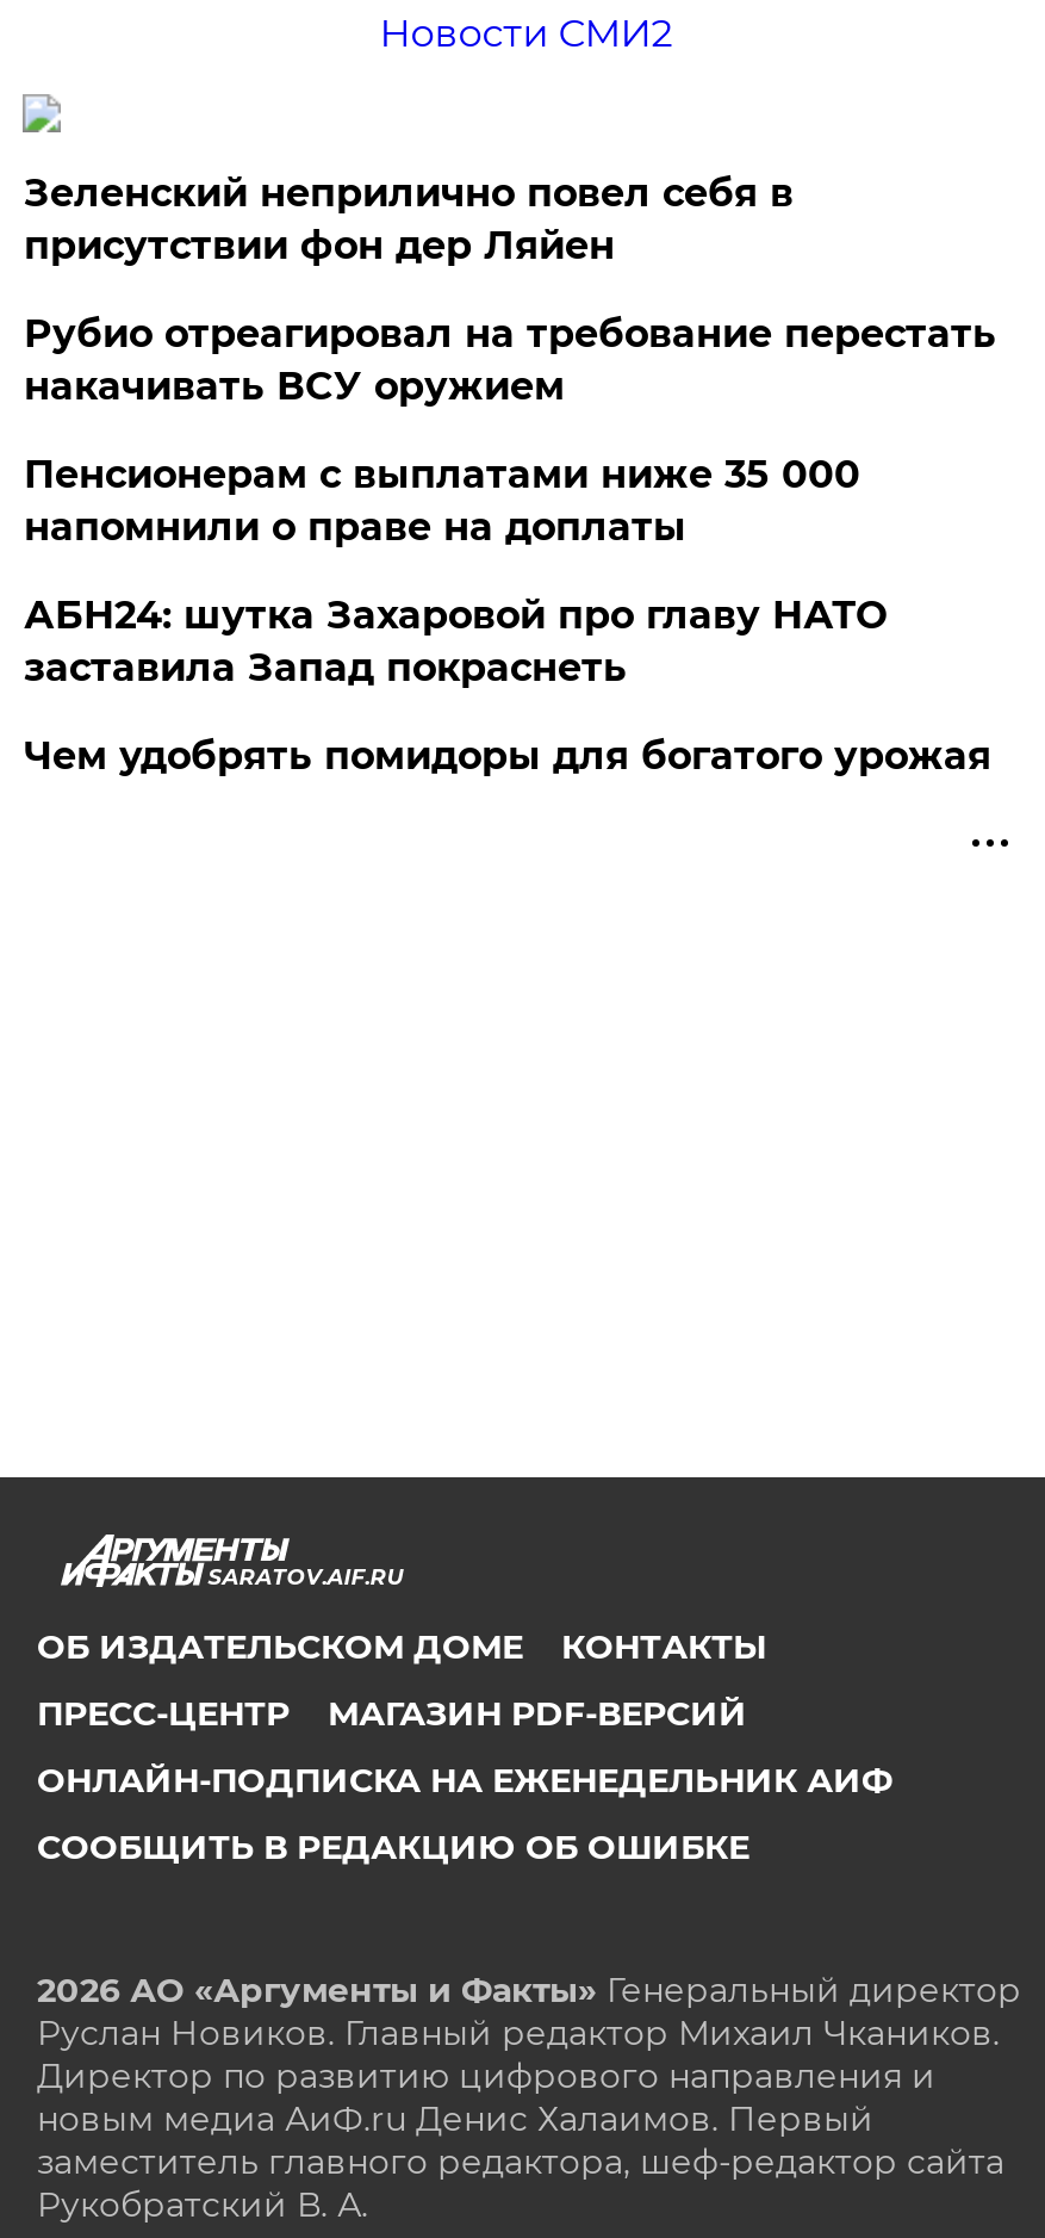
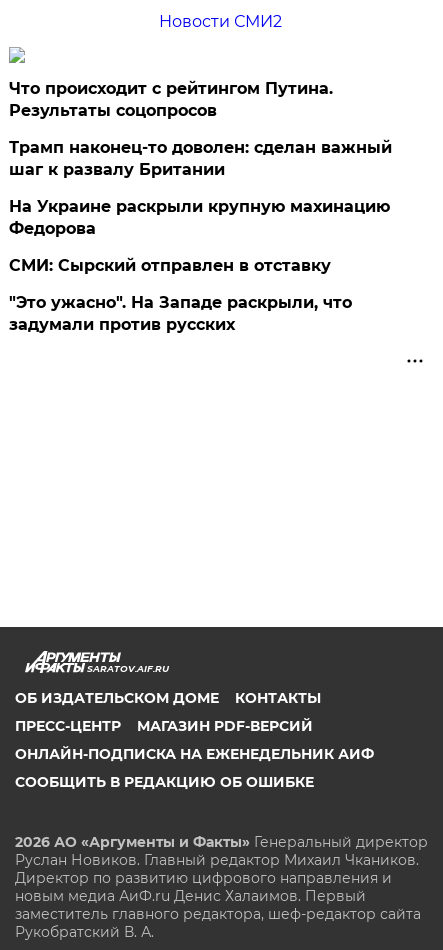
- Зеленский неприлично повел cебя в
- присутствии фон дер Ляйен
+ Что происходит с рейтингом Путина.
+ Результаты соцопросов

- Рубио отреагировал на требование перестать
- накачивать ВСУ оружием
+ Трамп наконец-то доволен: сделан важный
+ шаг к развалу Британии

- Пенсионерам с выплатами ниже 35 000
- напомнили о праве на доплаты
+ На Украине раскрыли крупную махинацию
+ Федорова

- АБН24: шутка Захаровой про главу НАТО
- заставила Запад покраснеть
+ СМИ: Сырский отправлен в отставку

- Чем удобрять помидоры для богатого урожая
+ "Это ужасно". На Западе раскрыли, что
+ задумали против русских
